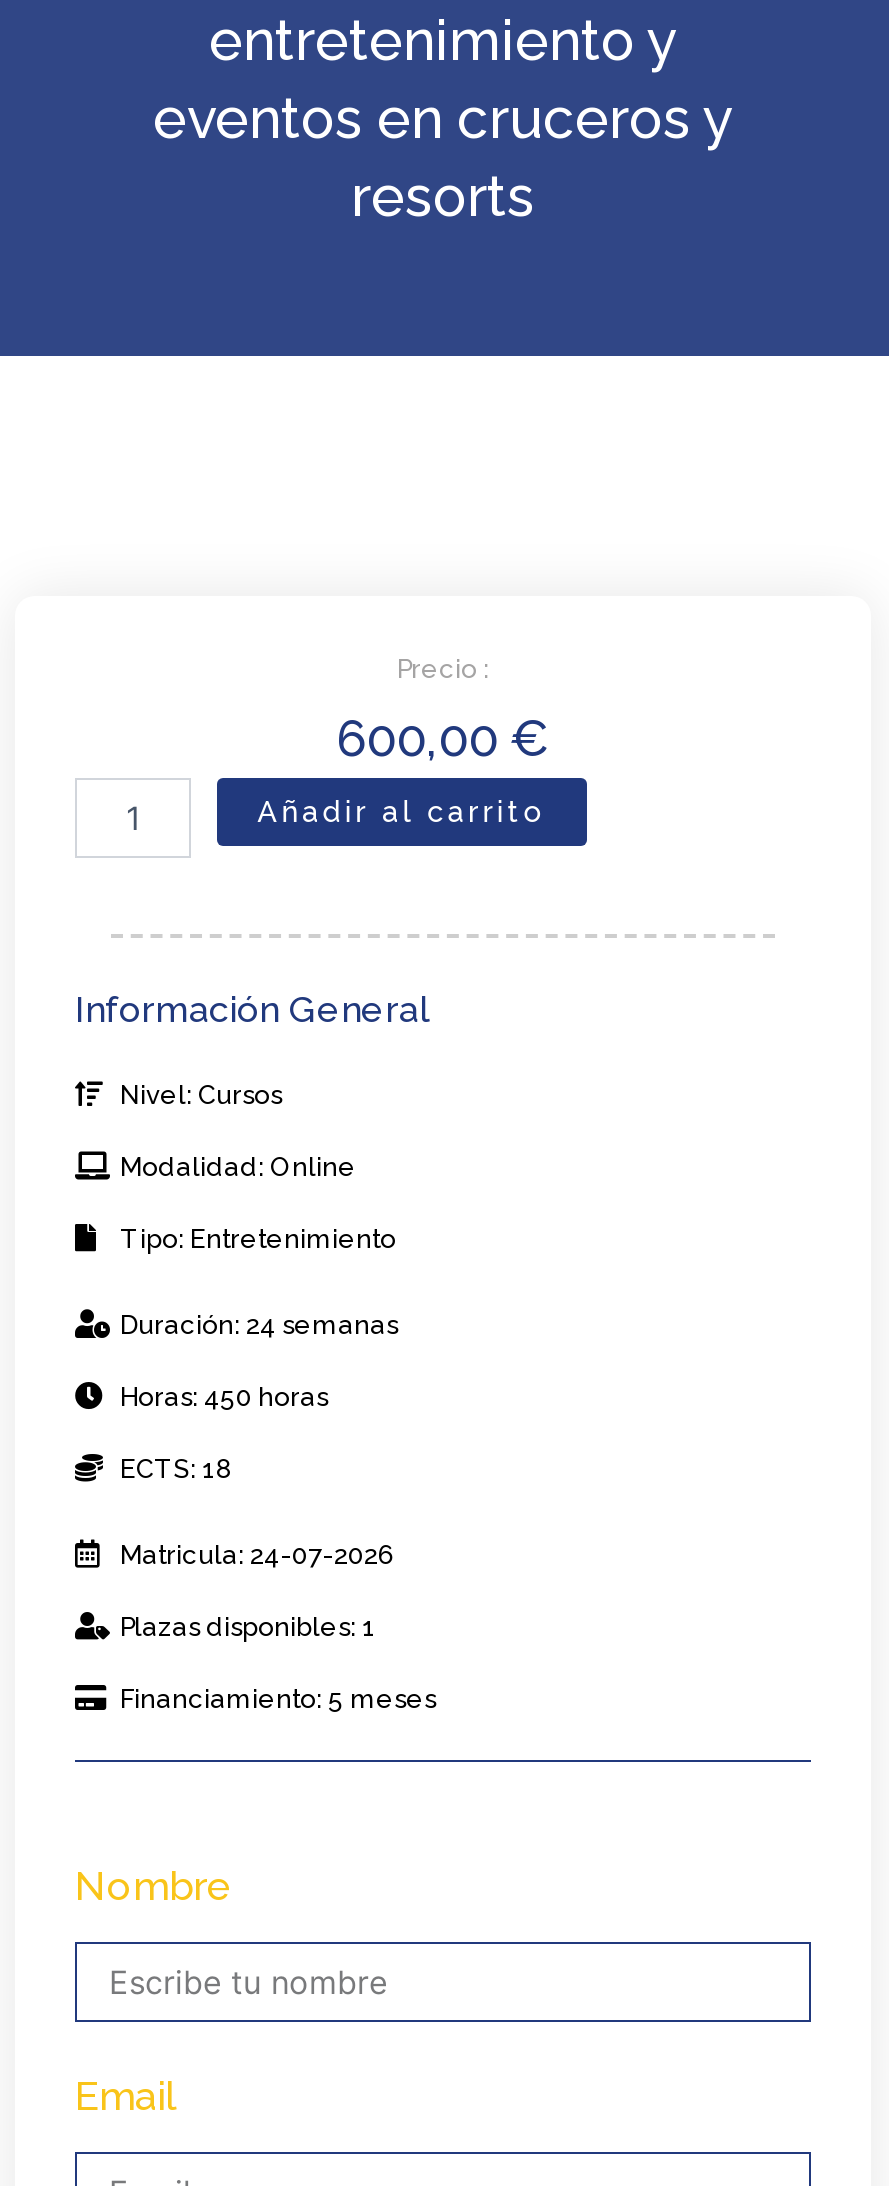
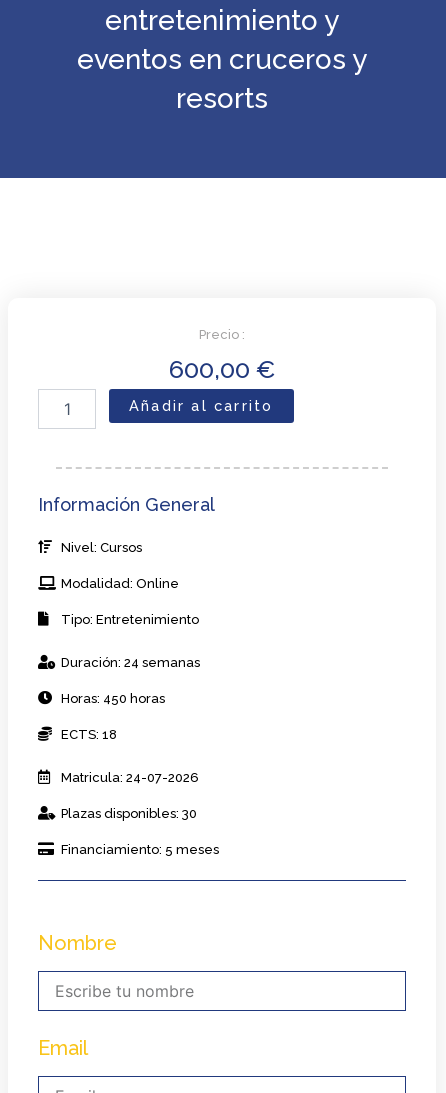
- Plazas disponibles: 1
+ Plazas disponibles: 30
